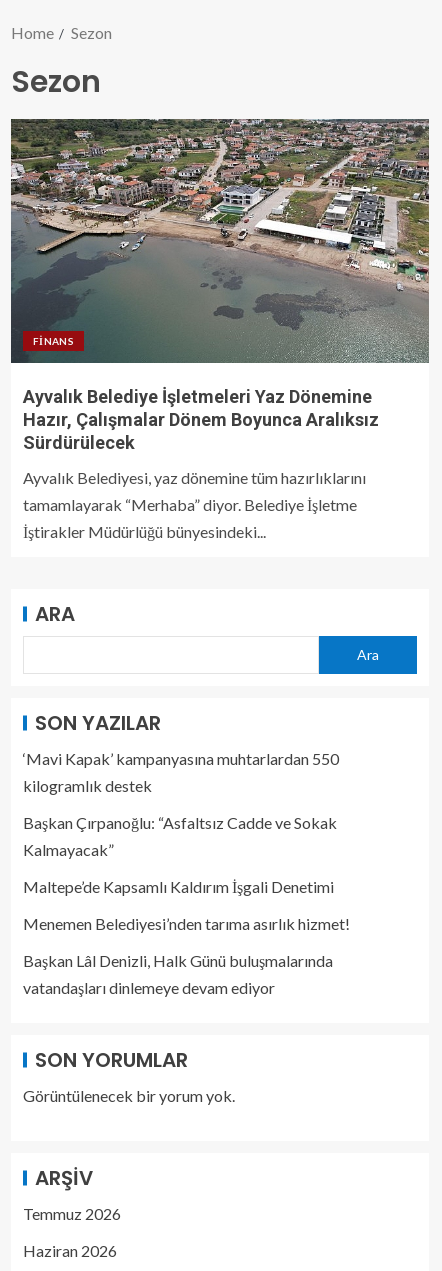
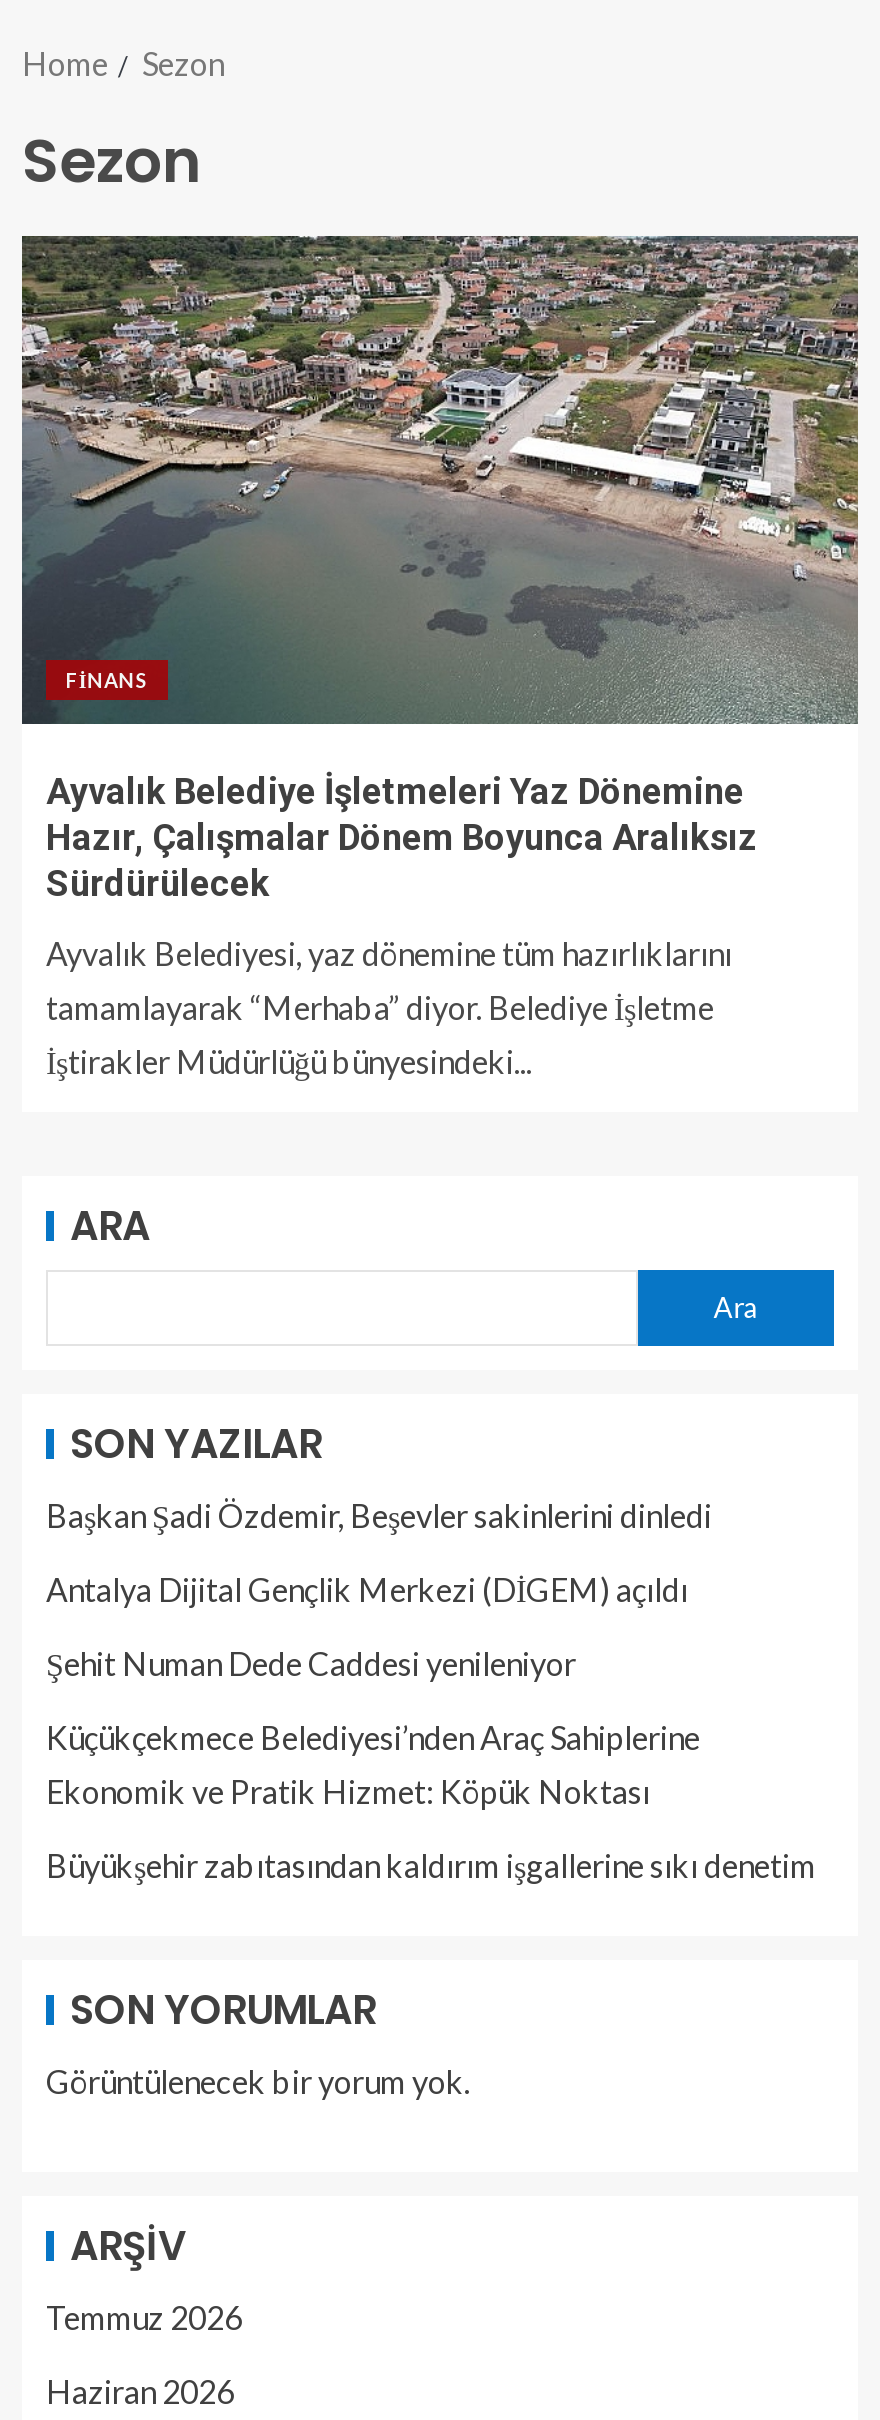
- ‘Mavi Kapak’ kampanyasına muhtarlardan 550
- kilogramlık destek
+ Başkan Şadi Özdemir, Beşevler sakinlerini dinledi

- Başkan Çırpanoğlu: “Asfaltsız Cadde ve Sokak
- Kalmayacak”
+ Antalya Dijital Gençlik Merkezi (DİGEM) açıldı

- Maltepe’de Kapsamlı Kaldırım İşgali Denetimi
+ Şehit Numan Dede Caddesi yenileniyor

- Menemen Belediyesi’nden tarıma asırlık hizmet!
+ Küçükçekmece Belediyesi’nden Araç Sahiplerine
+ Ekonomik ve Pratik Hizmet: Köpük Noktası

- Başkan Lâl Denizli, Halk Günü buluşmalarında
- vatandaşları dinlemeye devam ediyor
+ Büyükşehir zabıtasından kaldırım işgallerine sıkı denetim
